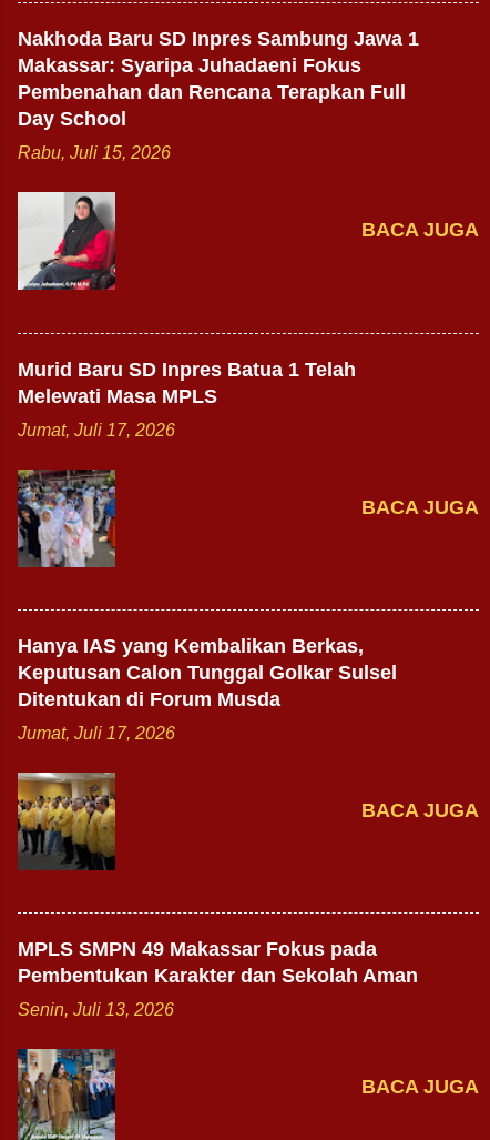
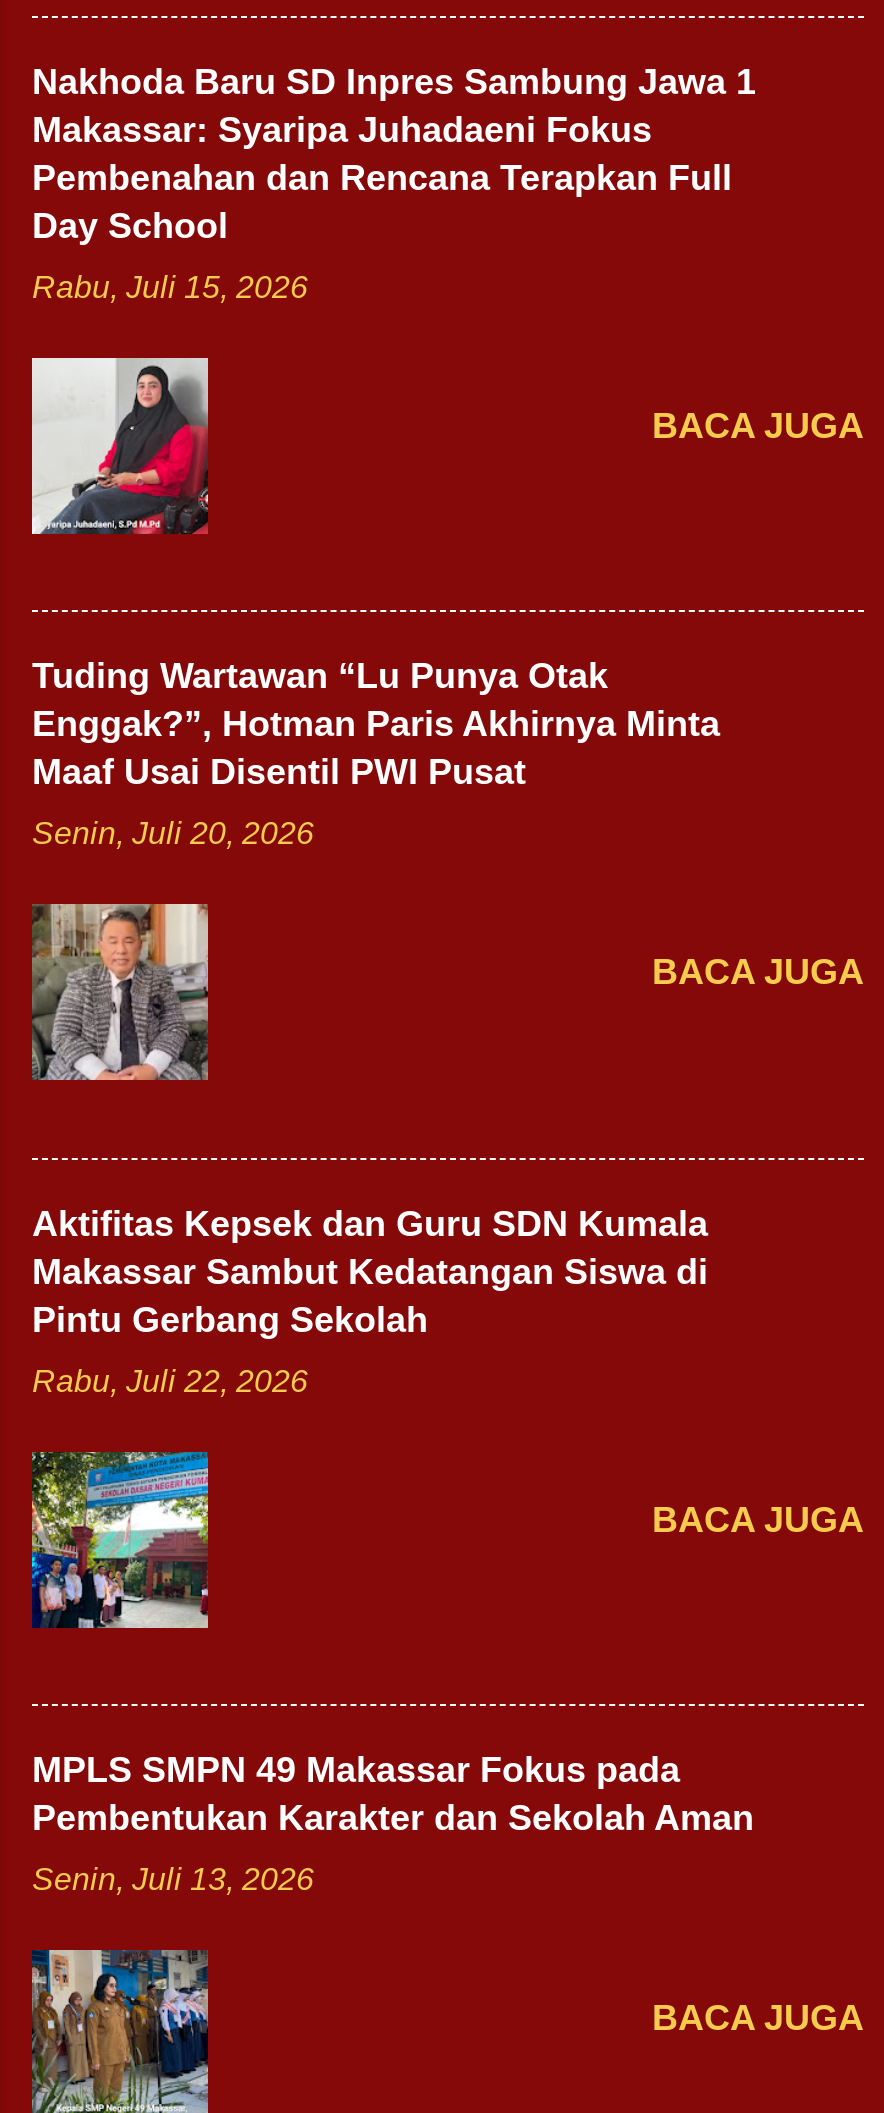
- Murid Baru SD Inpres Batua 1 Telah
- Melewati Masa MPLS
+ Tuding Wartawan “Lu Punya Otak
+ Enggak?”, Hotman Paris Akhirnya Minta
+ Maaf Usai Disentil PWI Pusat

- Jumat, Juli 17, 2026
+ Senin, Juli 20, 2026

- [image]
+ [image]

- Hanya IAS yang Kembalikan Berkas,
- Keputusan Calon Tunggal Golkar Sulsel
- Ditentukan di Forum Musda
+ Aktifitas Kepsek dan Guru SDN Kumala
+ Makassar Sambut Kedatangan Siswa di
+ Pintu Gerbang Sekolah

- Jumat, Juli 17, 2026
+ Rabu, Juli 22, 2026

- [image]
+ [image]
